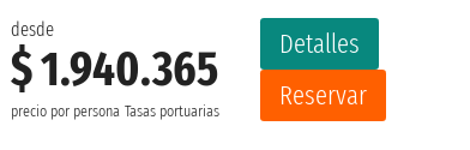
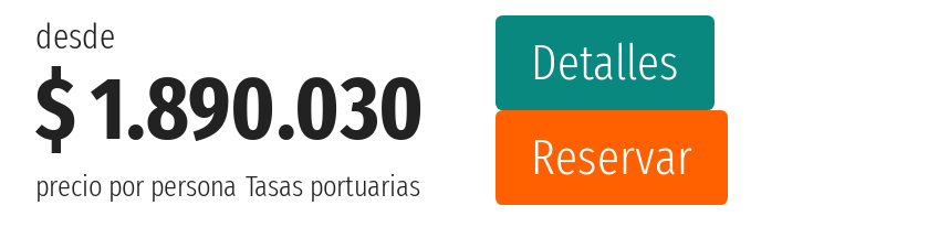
- $ 1.940.365 Detalles Reservar
+ $ 1.890.030 Detalles Reservar
